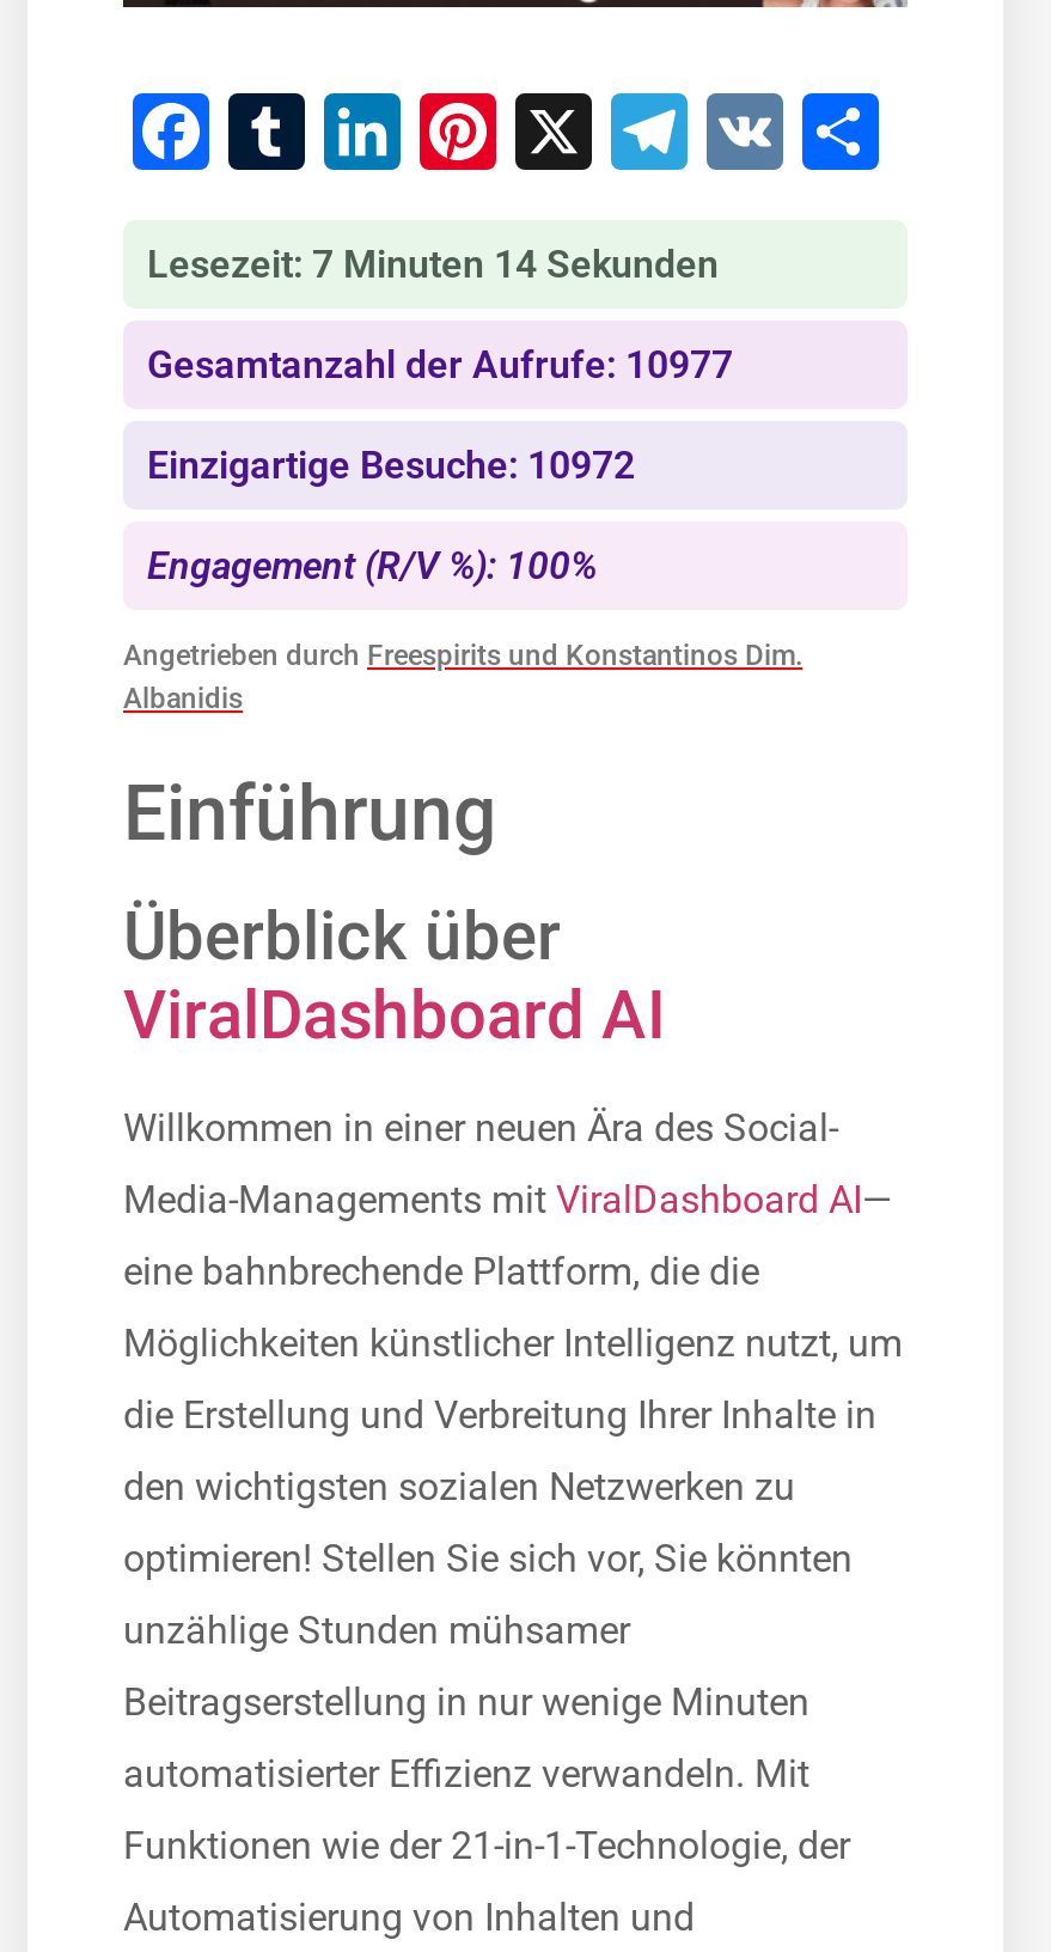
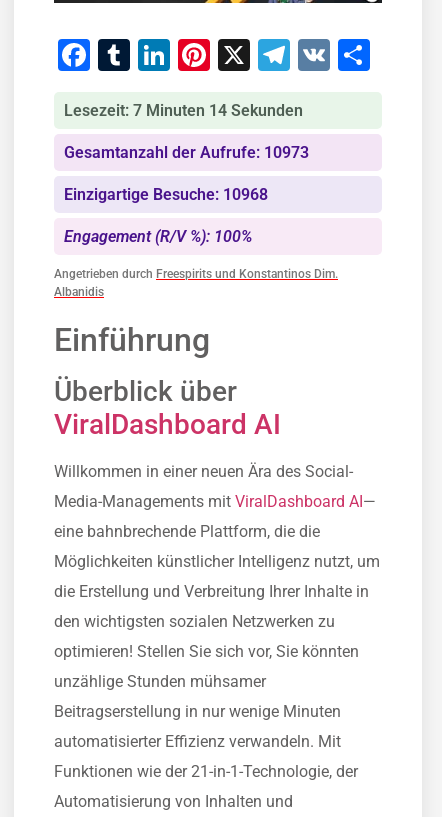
- Gesamtanzahl der Aufrufe: 10977
+ Gesamtanzahl der Aufrufe: 10973

- Einzigartige Besuche: 10972
+ Einzigartige Besuche: 10968
